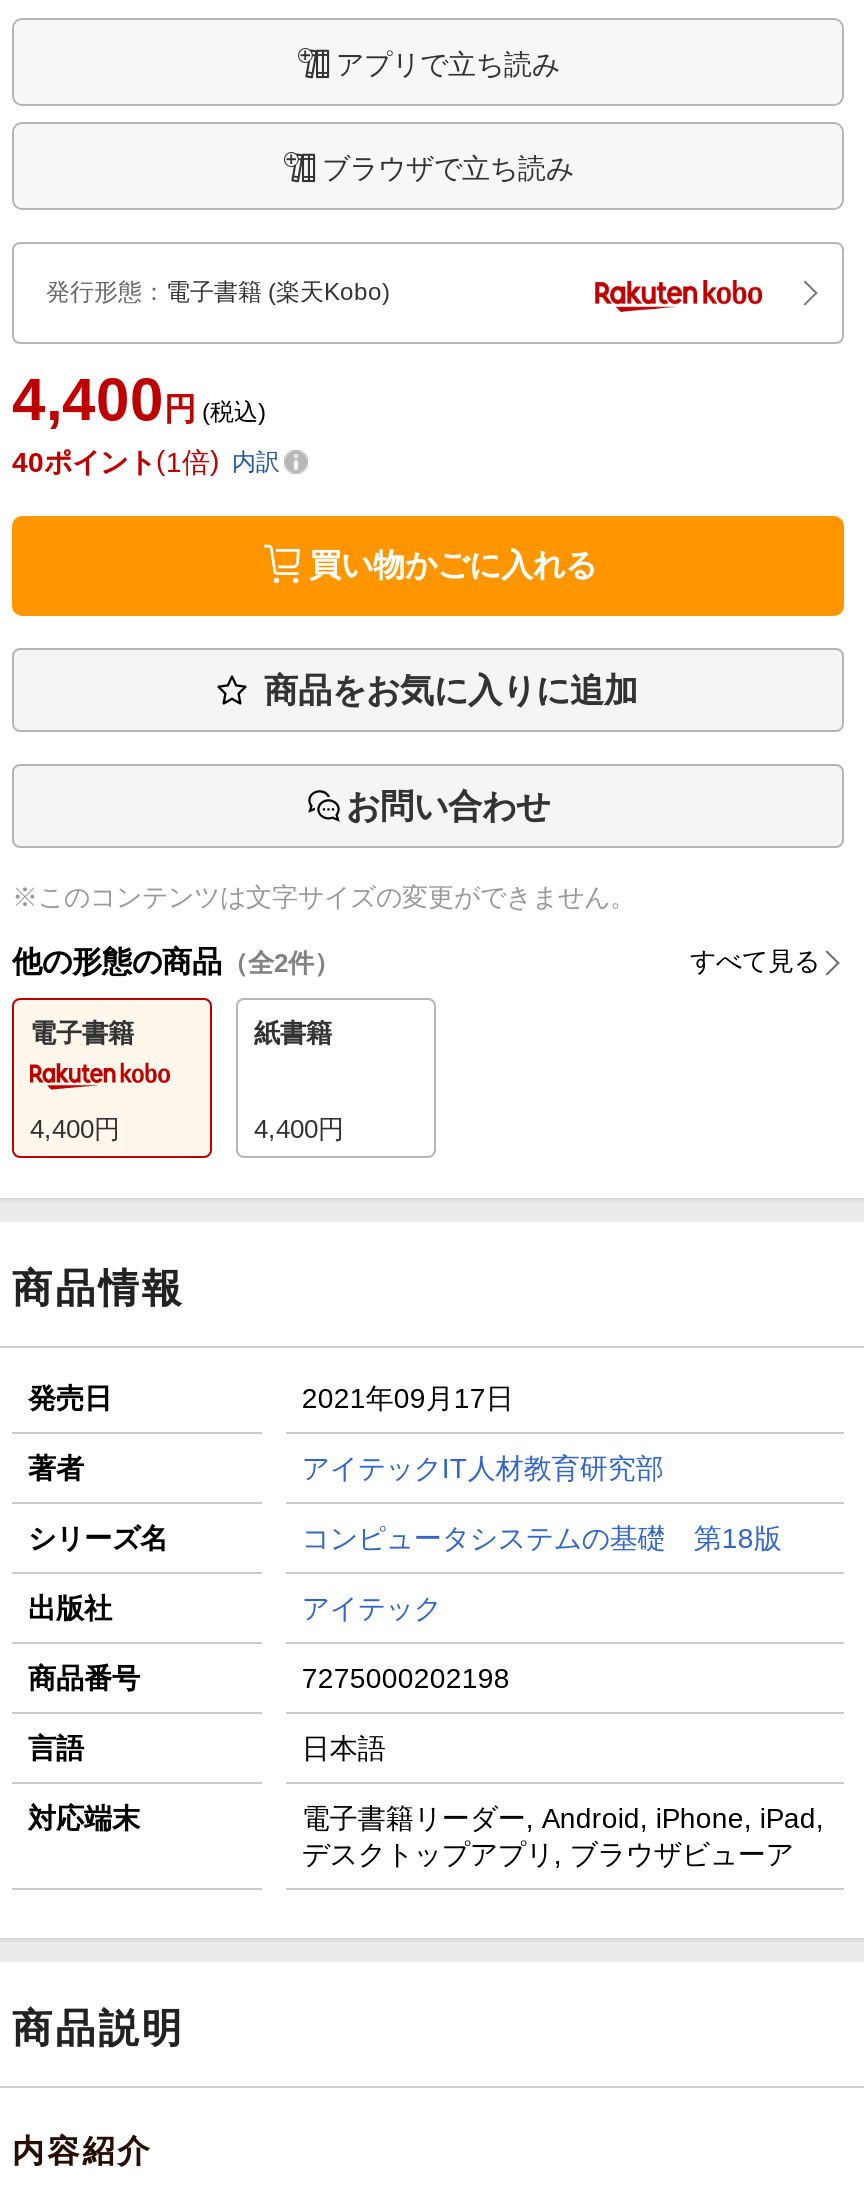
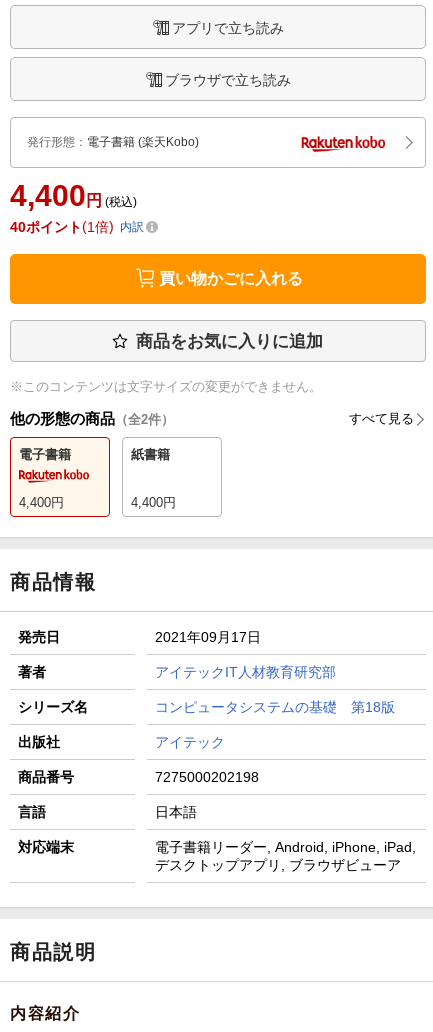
- お問い合わせ
